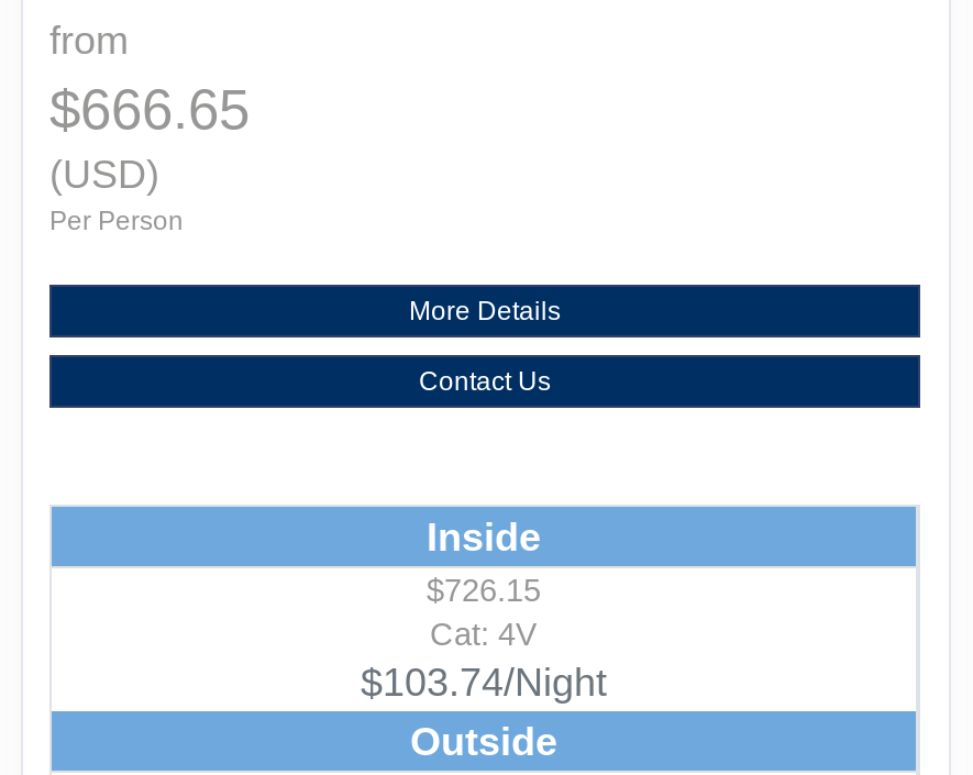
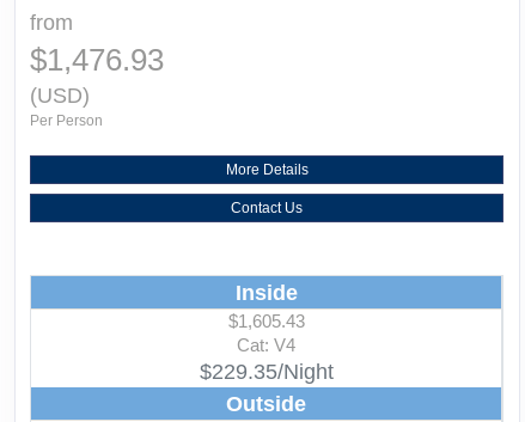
- $666.65
+ $1,476.93

- $726.15
- Cat: 4V
- $103.74/Night
+ $1,605.43
+ Cat: V4
+ $229.35/Night
